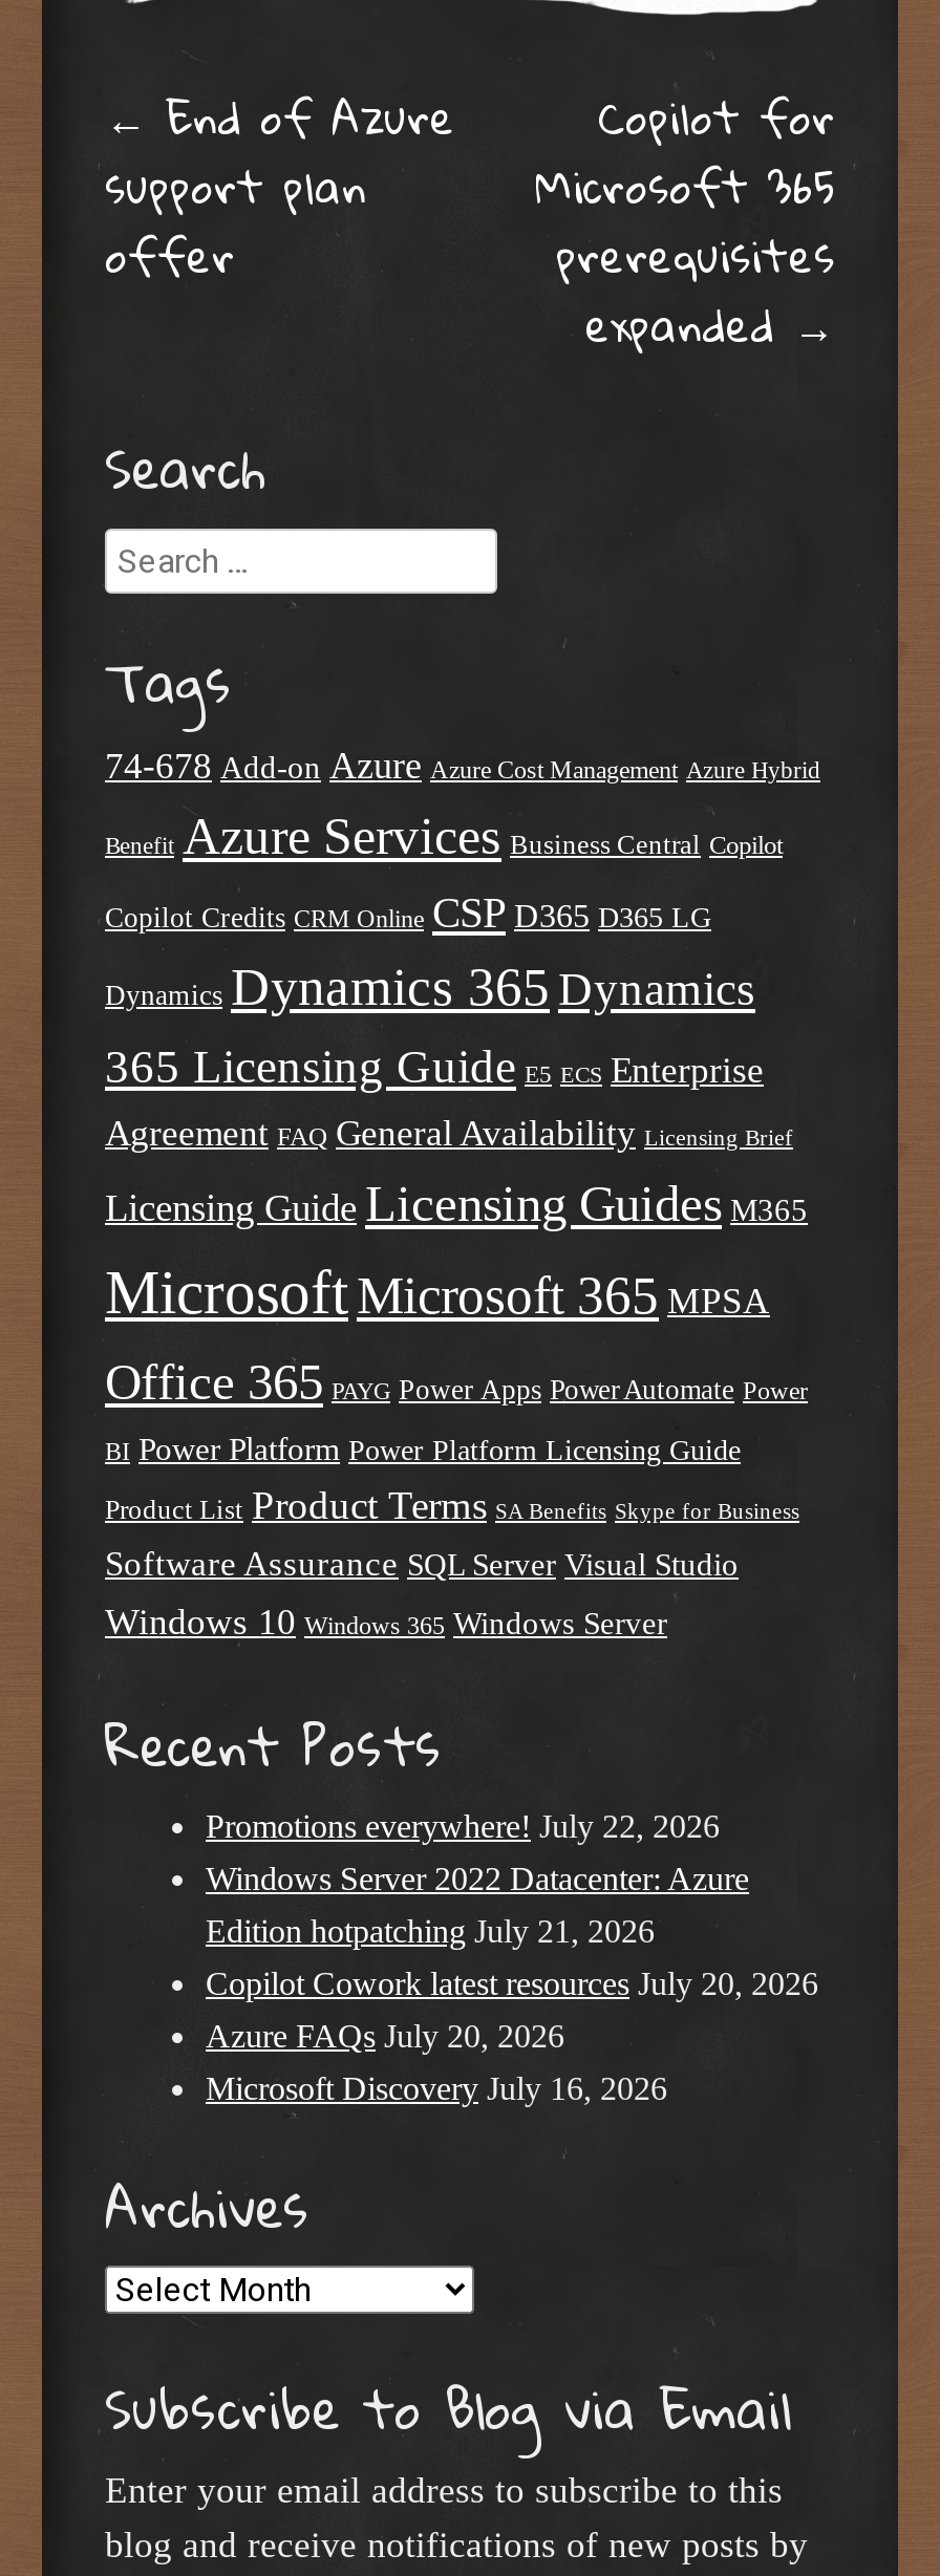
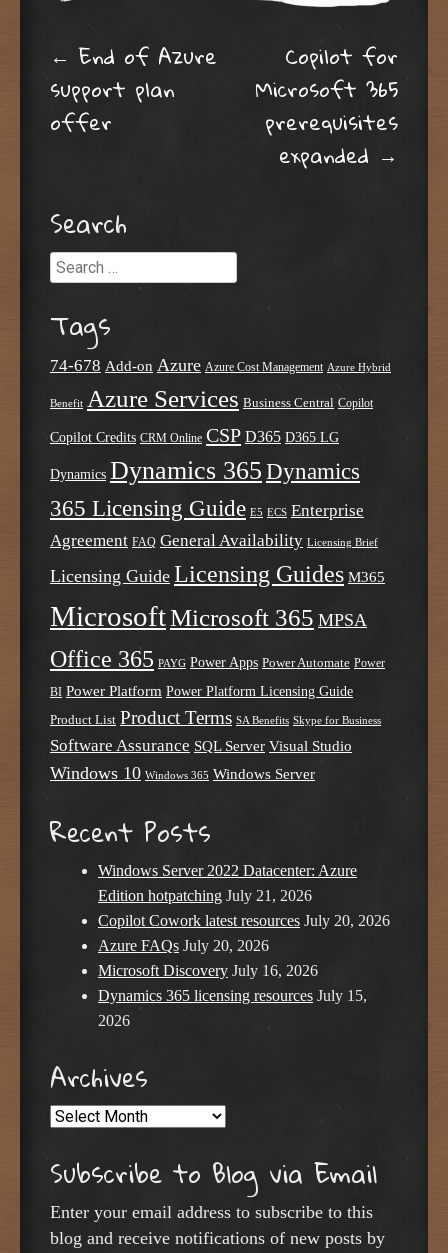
- Promotions everywhere! July 22, 2026

moved up: Windows Server 2022 Datacenter: Azure | Edition hotpatching July 21, 2026 | Copilot Cowork latest resources July 20, 2026 | Azure FAQs July 20, 2026 | Microsoft Discovery July 16, 2026

+ Dynamics 365 licensing resources July 15,
+ 2026
